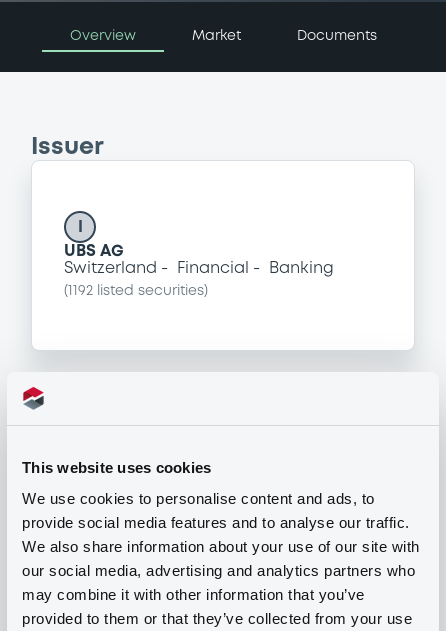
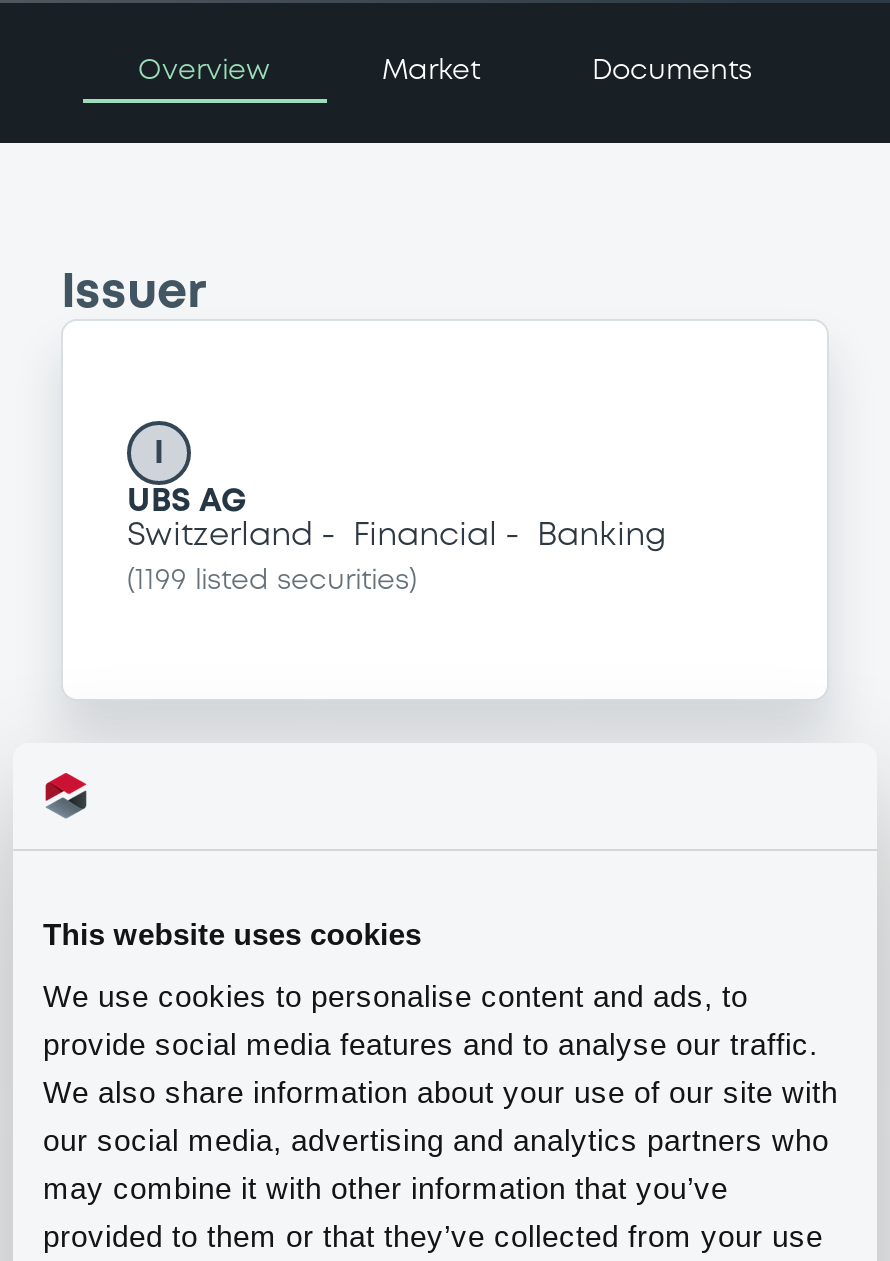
- (1192 listed securities)
+ (1199 listed securities)
